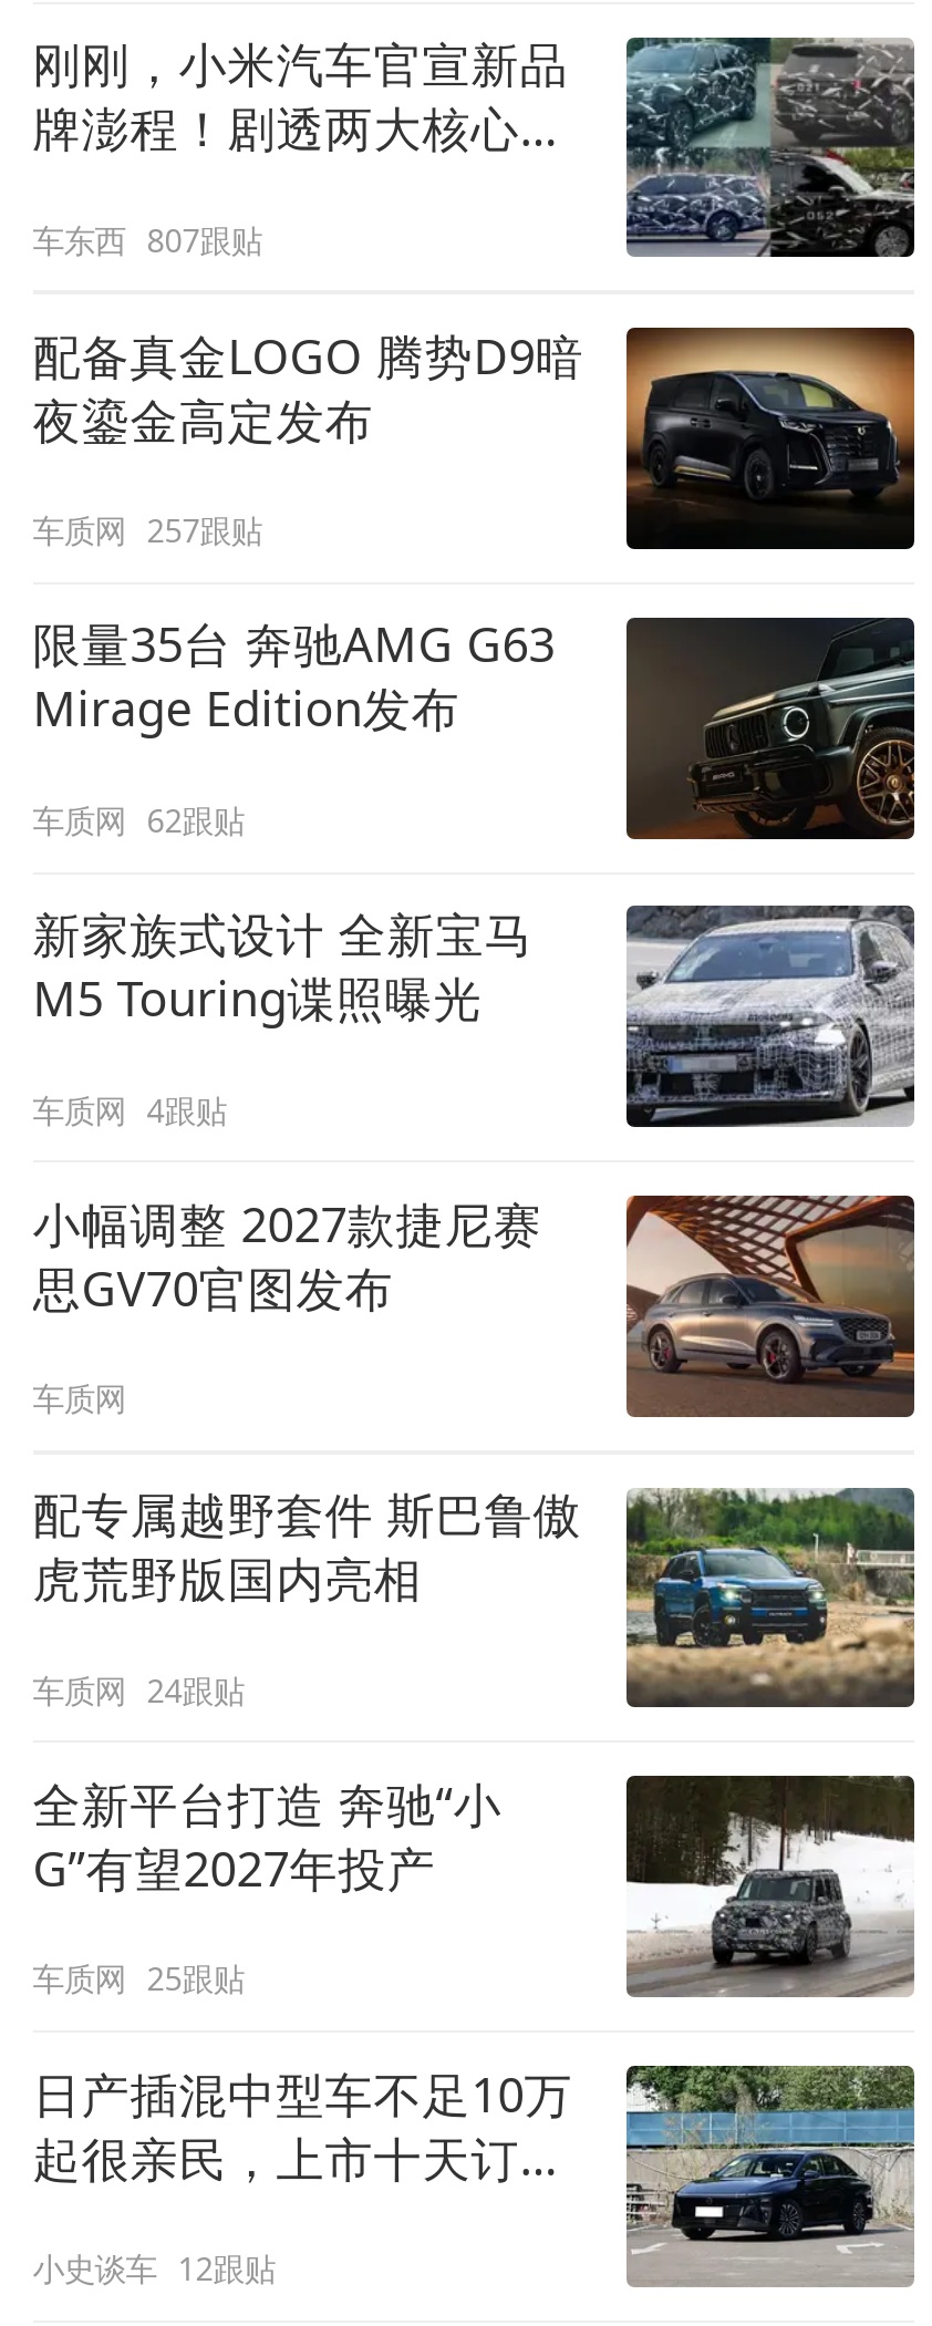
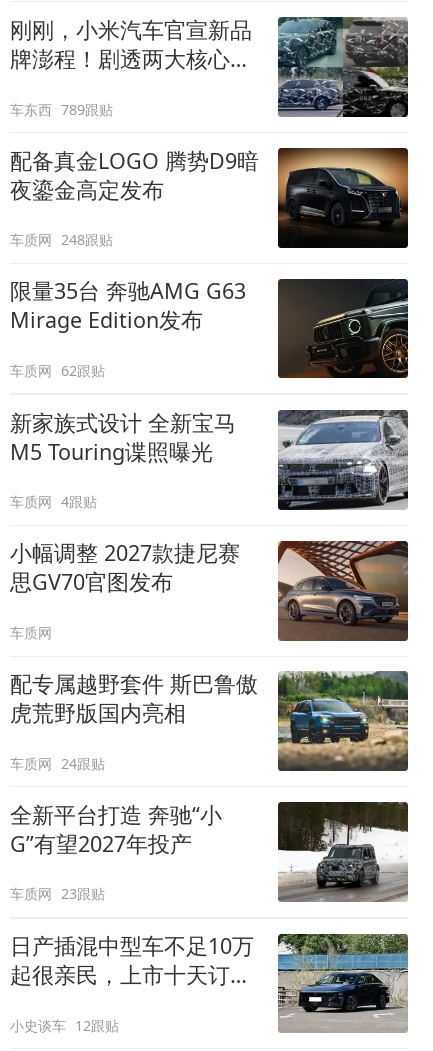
- 车东西 807跟贴
+ 车东西 789跟贴

- 车质网 257跟贴
+ 车质网 248跟贴

- 车质网 25跟贴
+ 车质网 23跟贴
